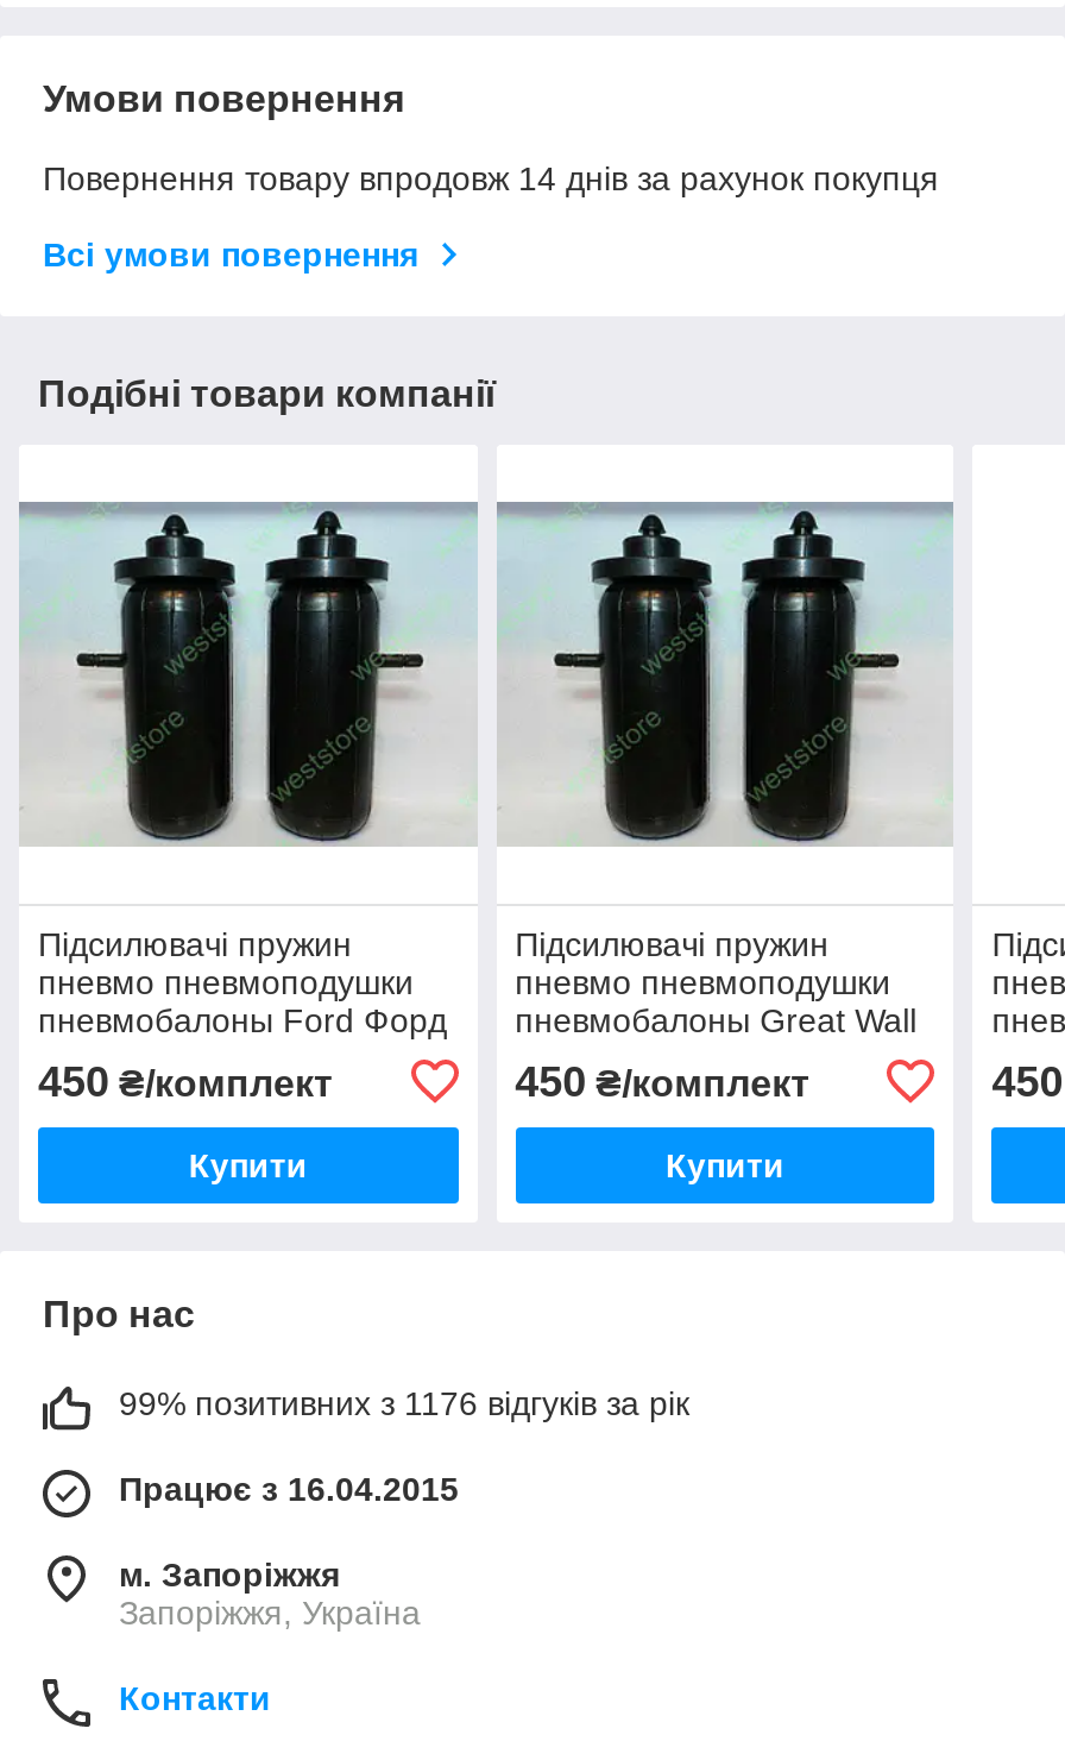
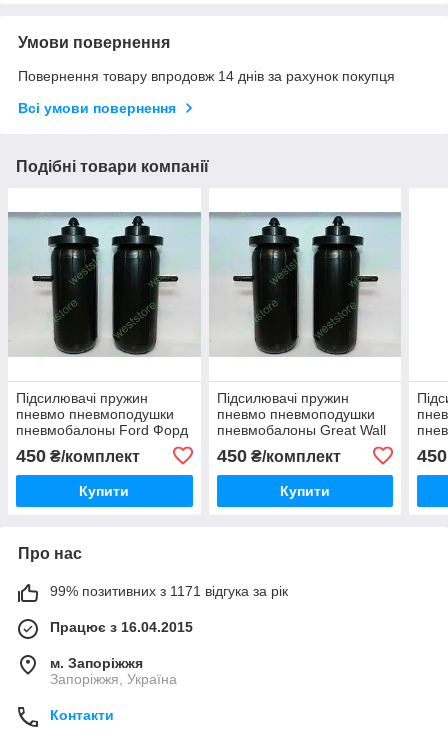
- 99% позитивних з 1176 відгуків за рік
+ 99% позитивних з 1171 відгука за рік
